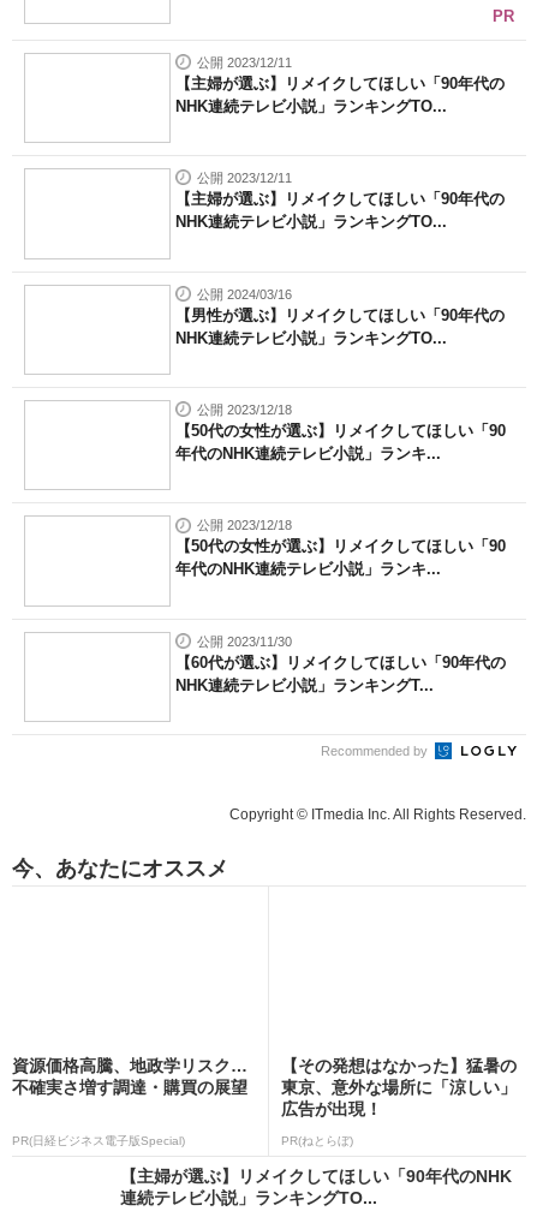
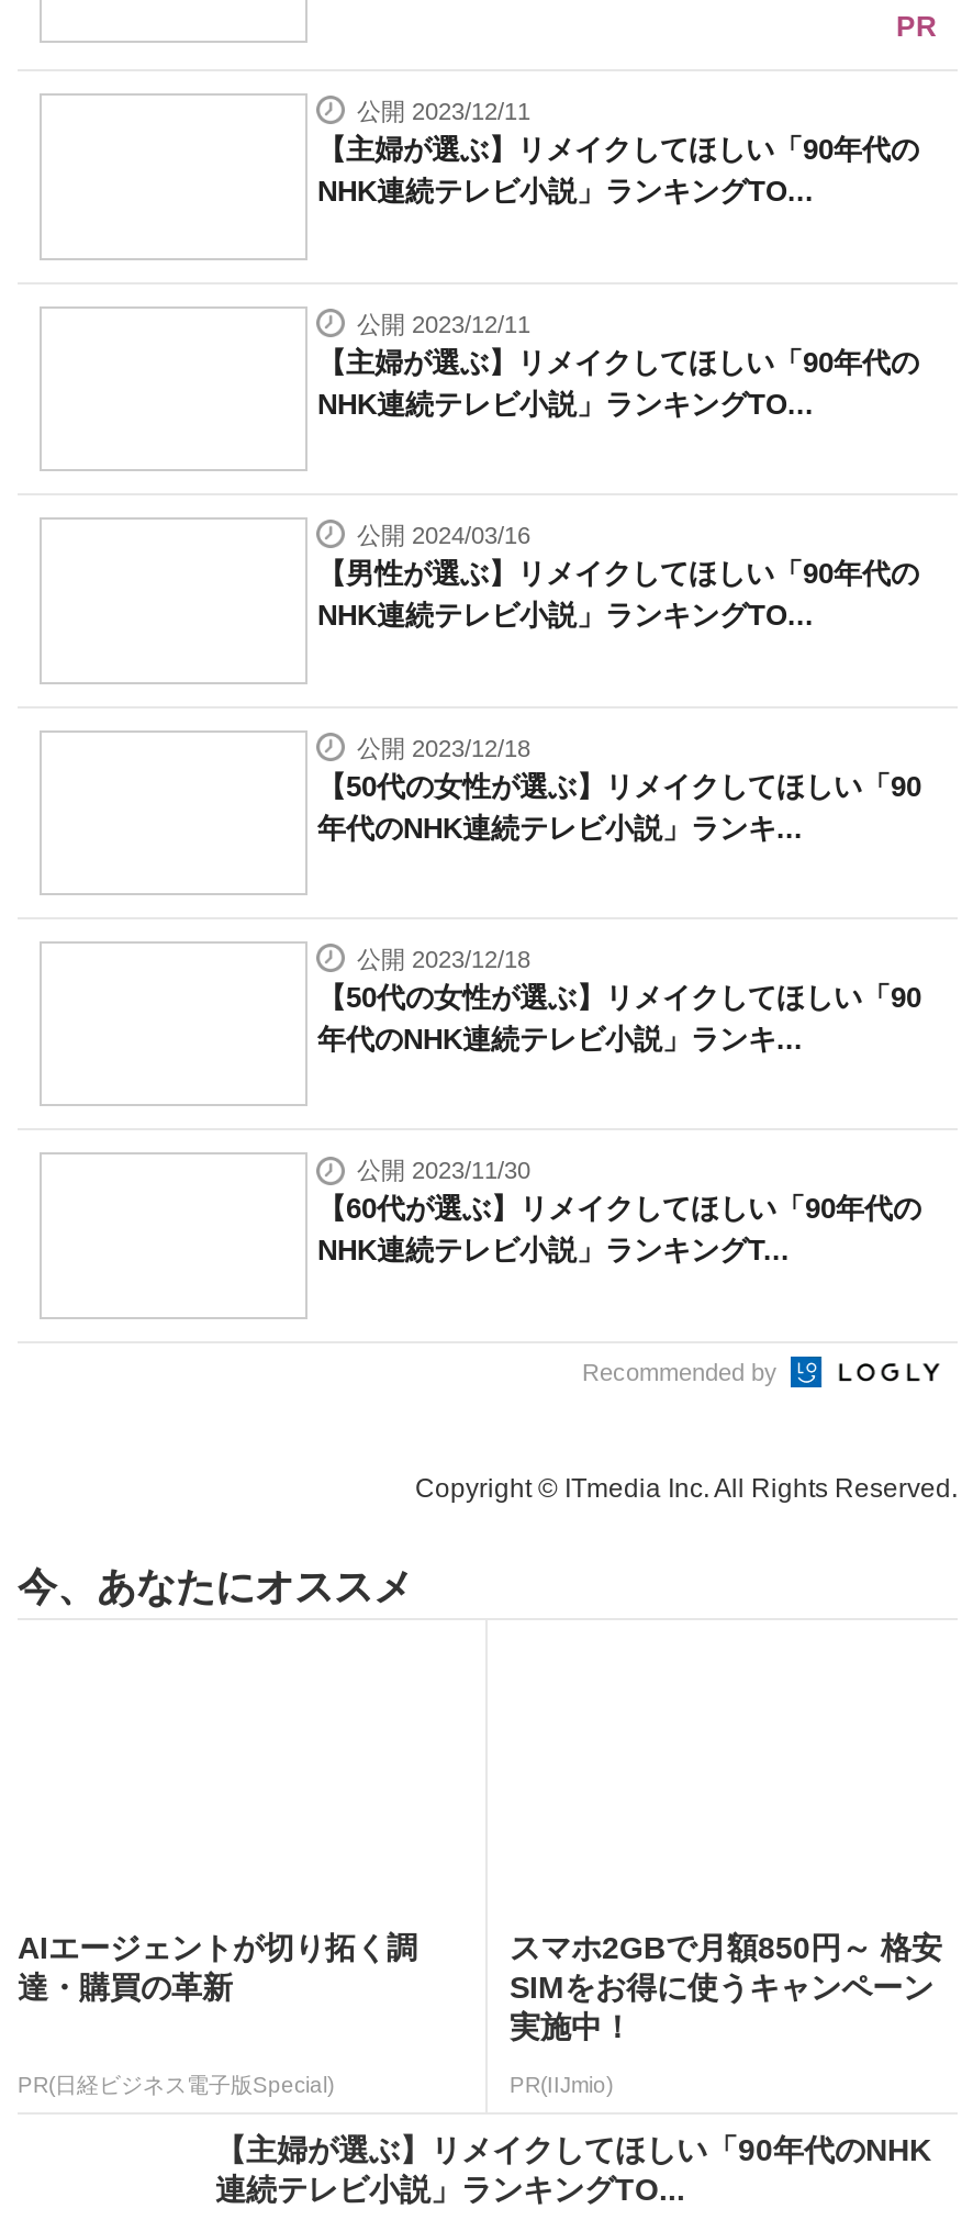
- 資源価格高騰、地政学リスク…
- 不確実さ増す調達・購買の展望
+ AIエージェントが切り拓く調
+ 達・購買の革新

- 【その発想はなかった】猛暑の
- 東京、意外な場所に「涼しい」
- 広告が出現！
+ スマホ2GBで月額850円～ 格安
+ SIMをお得に使うキャンペーン
+ 実施中！

- PR(ねとらぼ)
+ PR(IIJmio)
